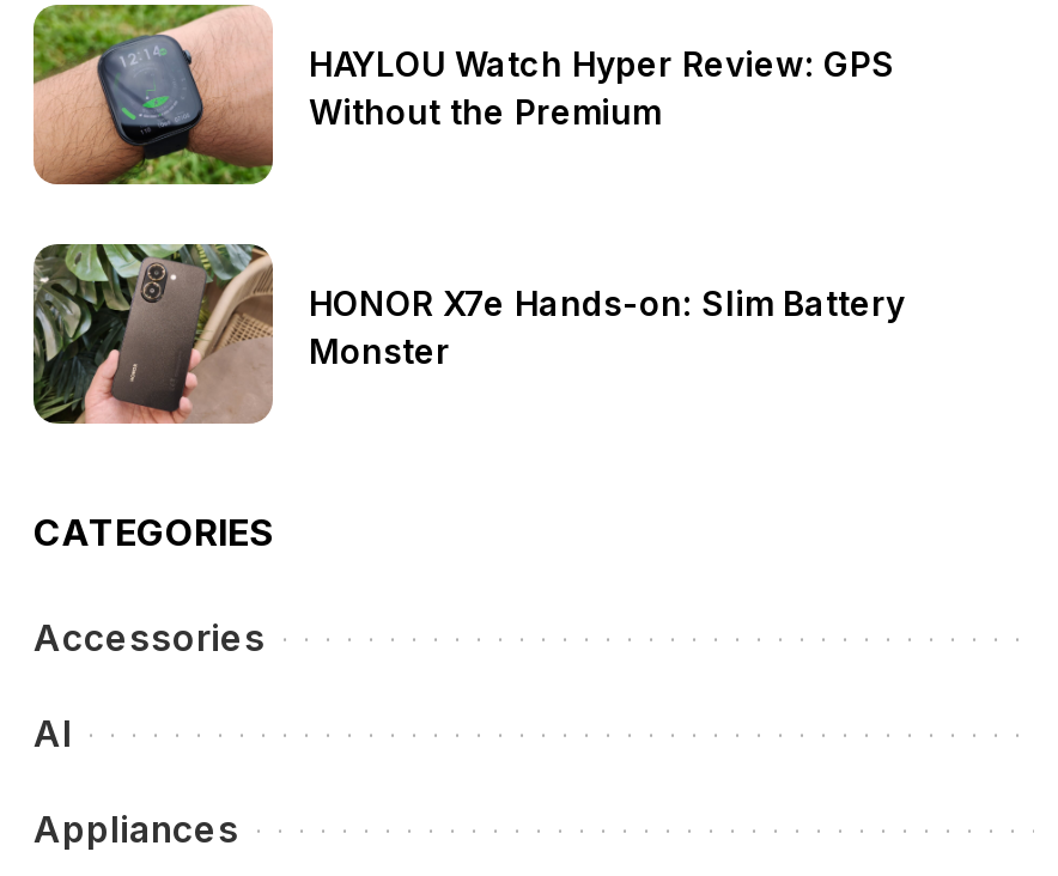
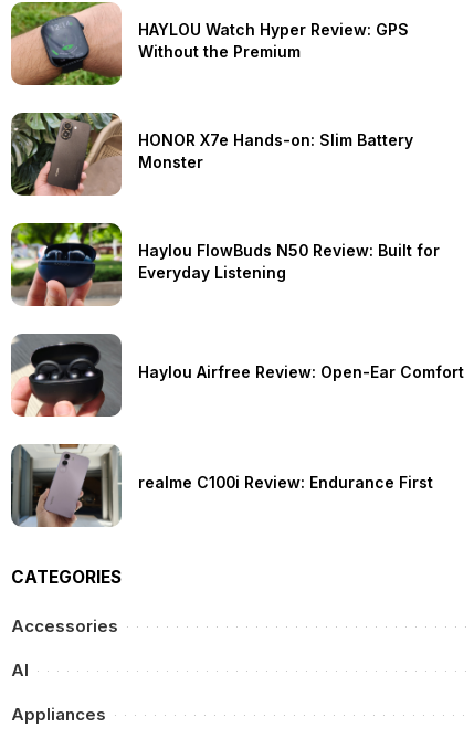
+ [image]
+ Haylou FlowBuds N50 Review: Built for
+ Everyday Listening

+ [image]
+ Haylou Airfree Review: Open-Ear Comfort

+ [image]
+ realme C100i Review: Endurance First
